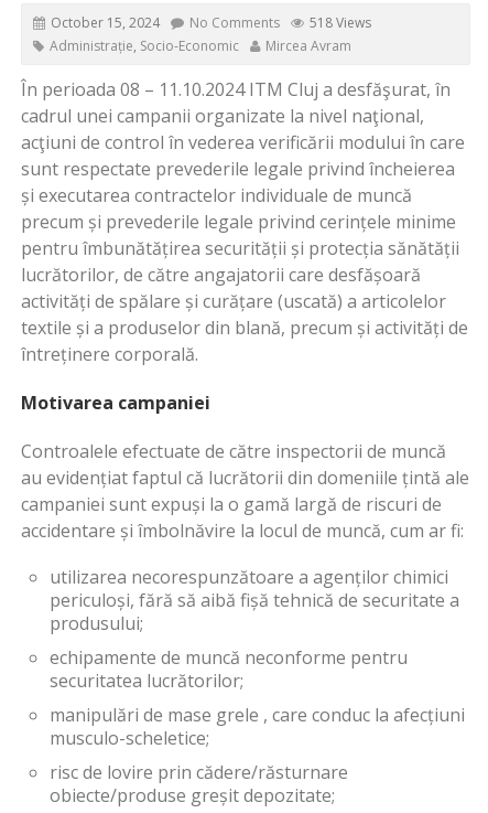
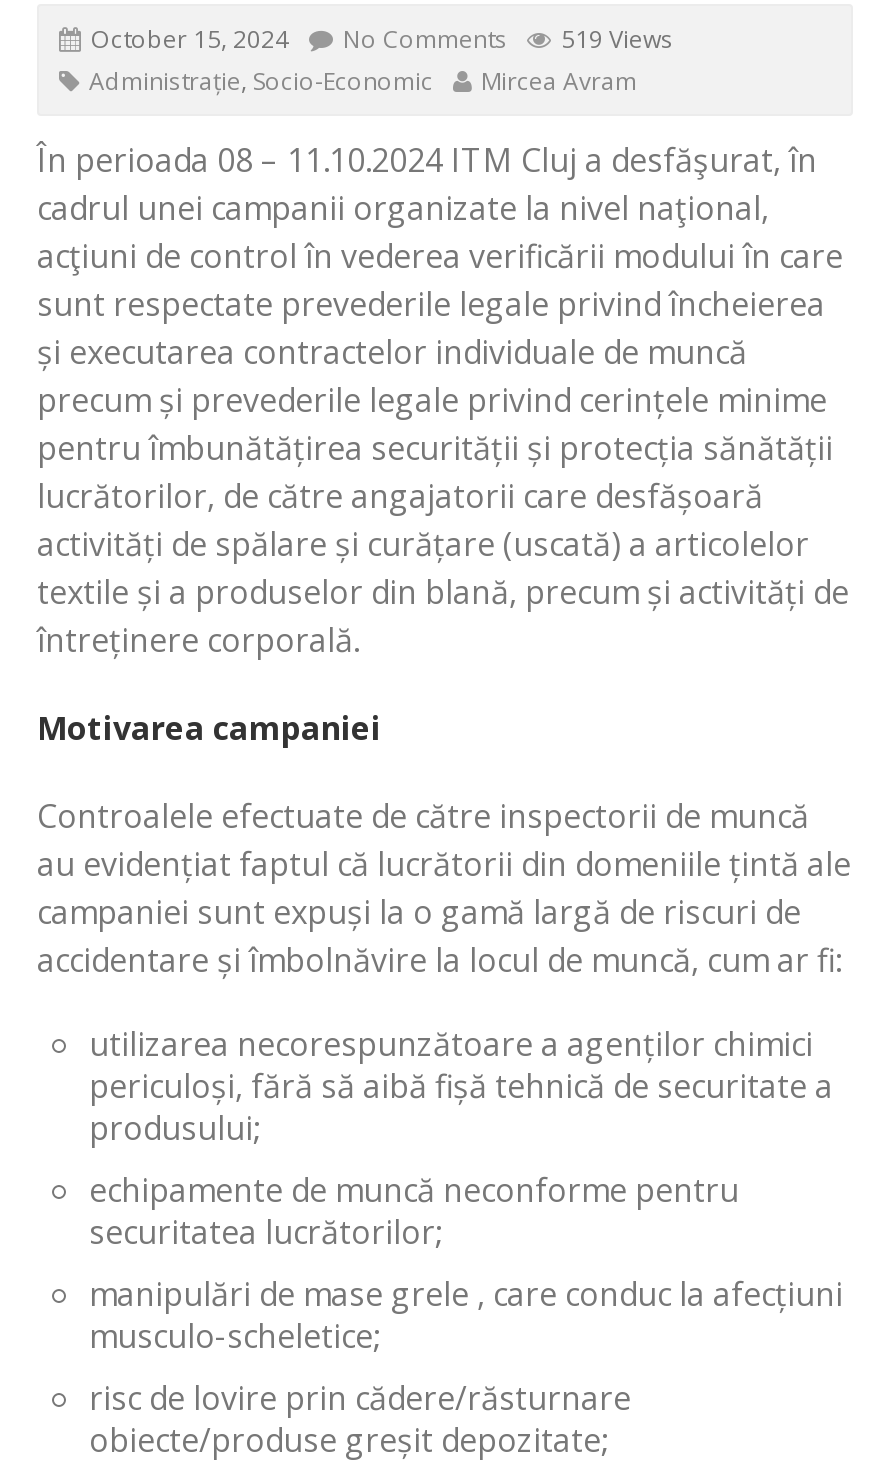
- October 15, 2024 No Comments 518 Views
+ October 15, 2024 No Comments 519 Views
